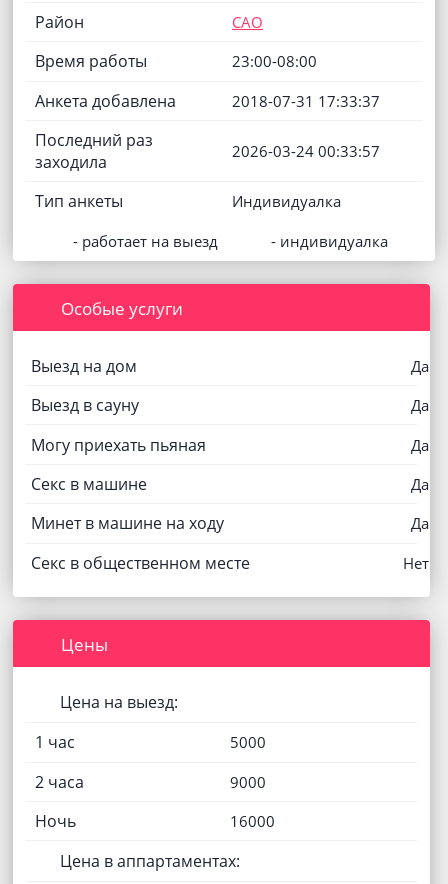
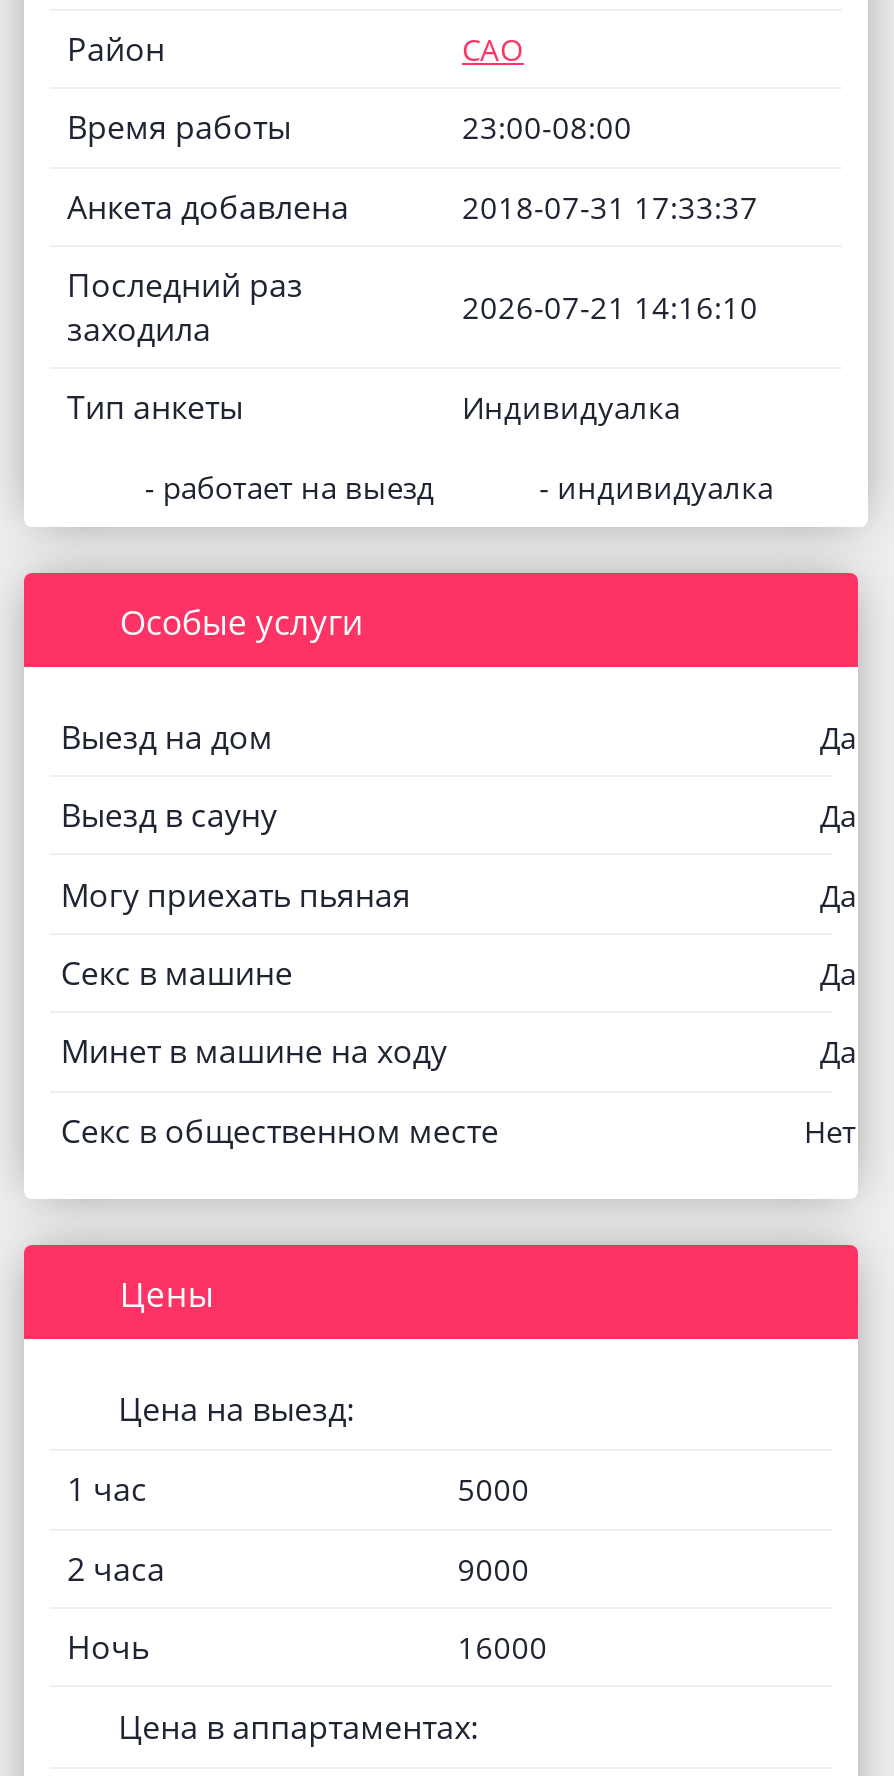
- 2026-03-24 00:33:57
+ 2026-07-21 14:16:10
